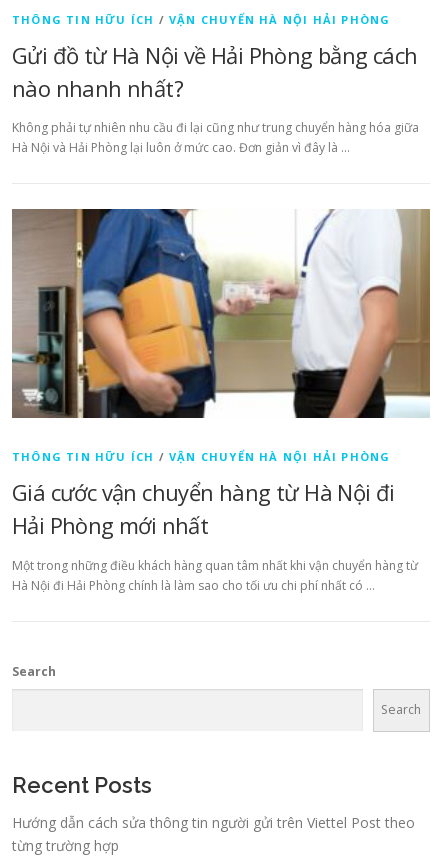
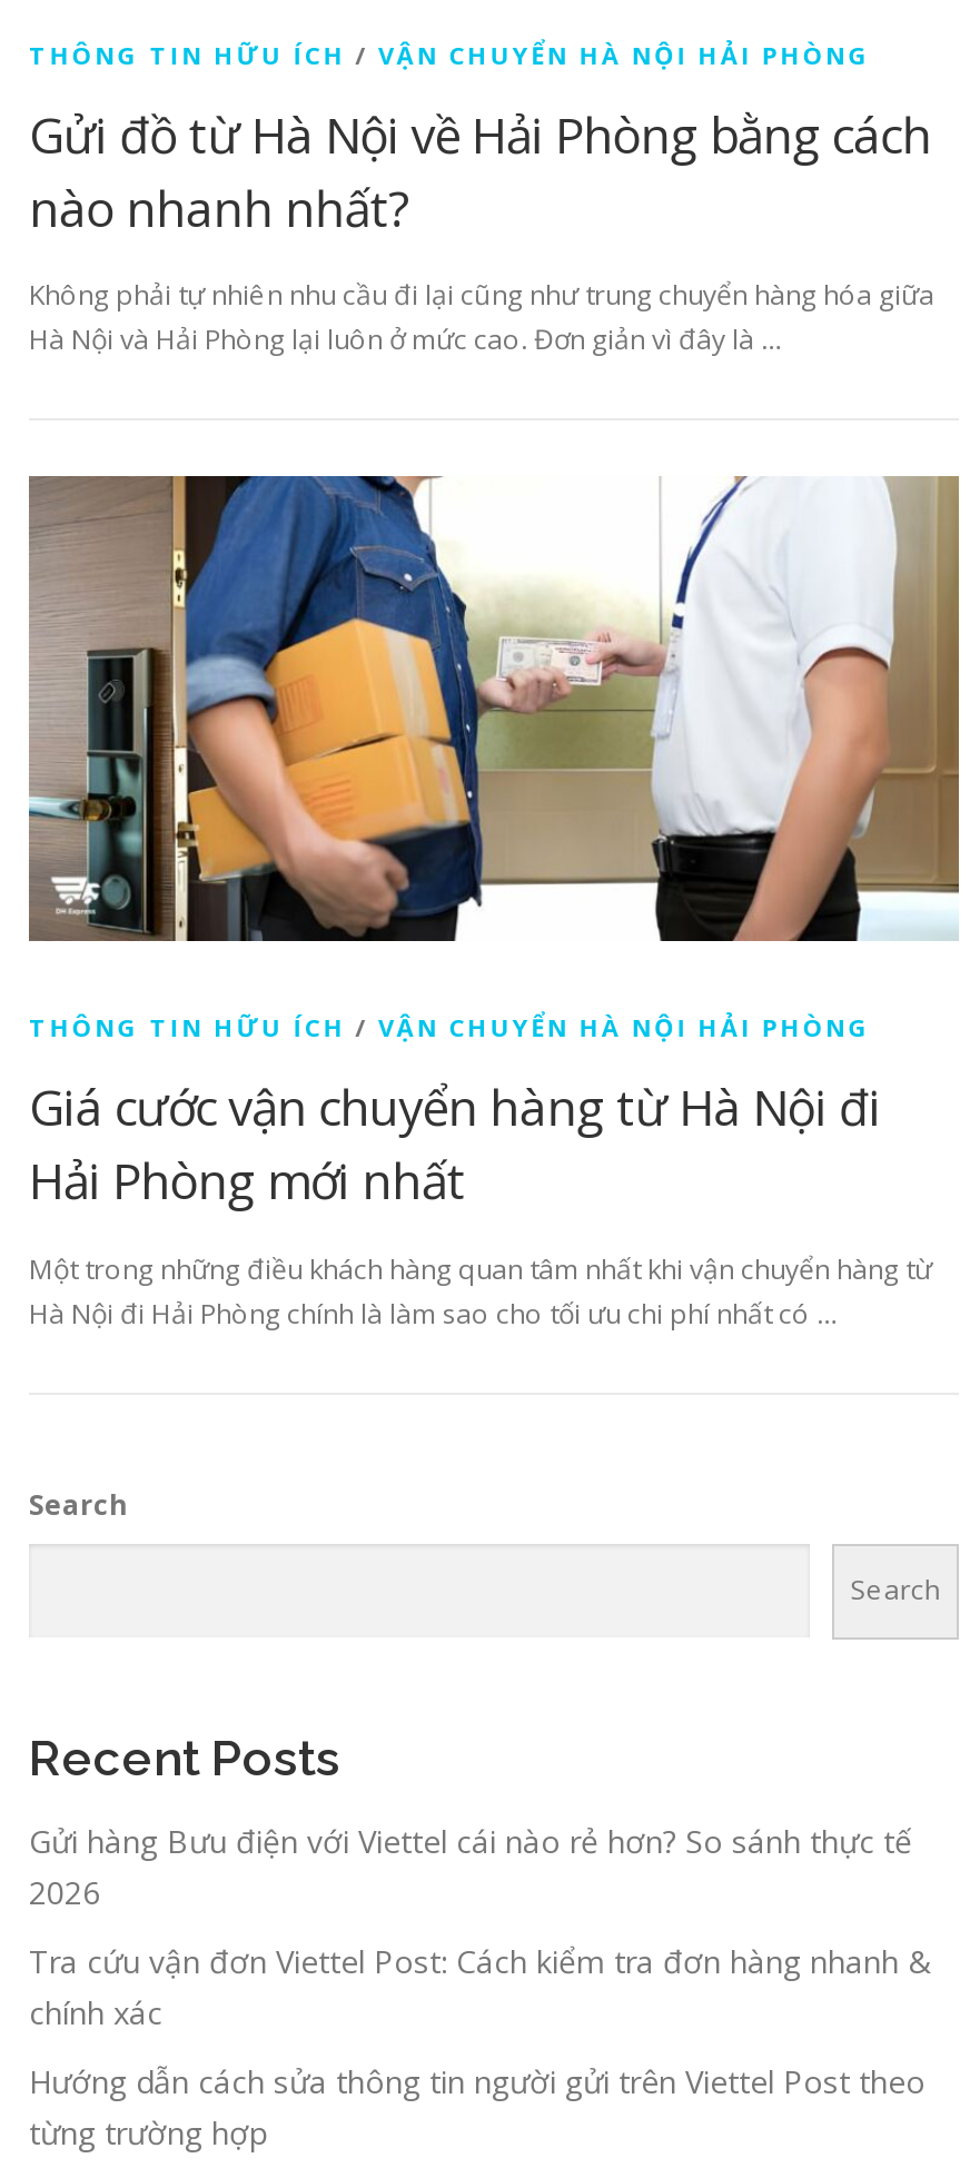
+ Gửi hàng Bưu điện với Viettel cái nào rẻ hơn? So sánh thực tế
+ 2026
+ Tra cứu vận đơn Viettel Post: Cách kiểm tra đơn hàng nhanh &
+ chính xác
